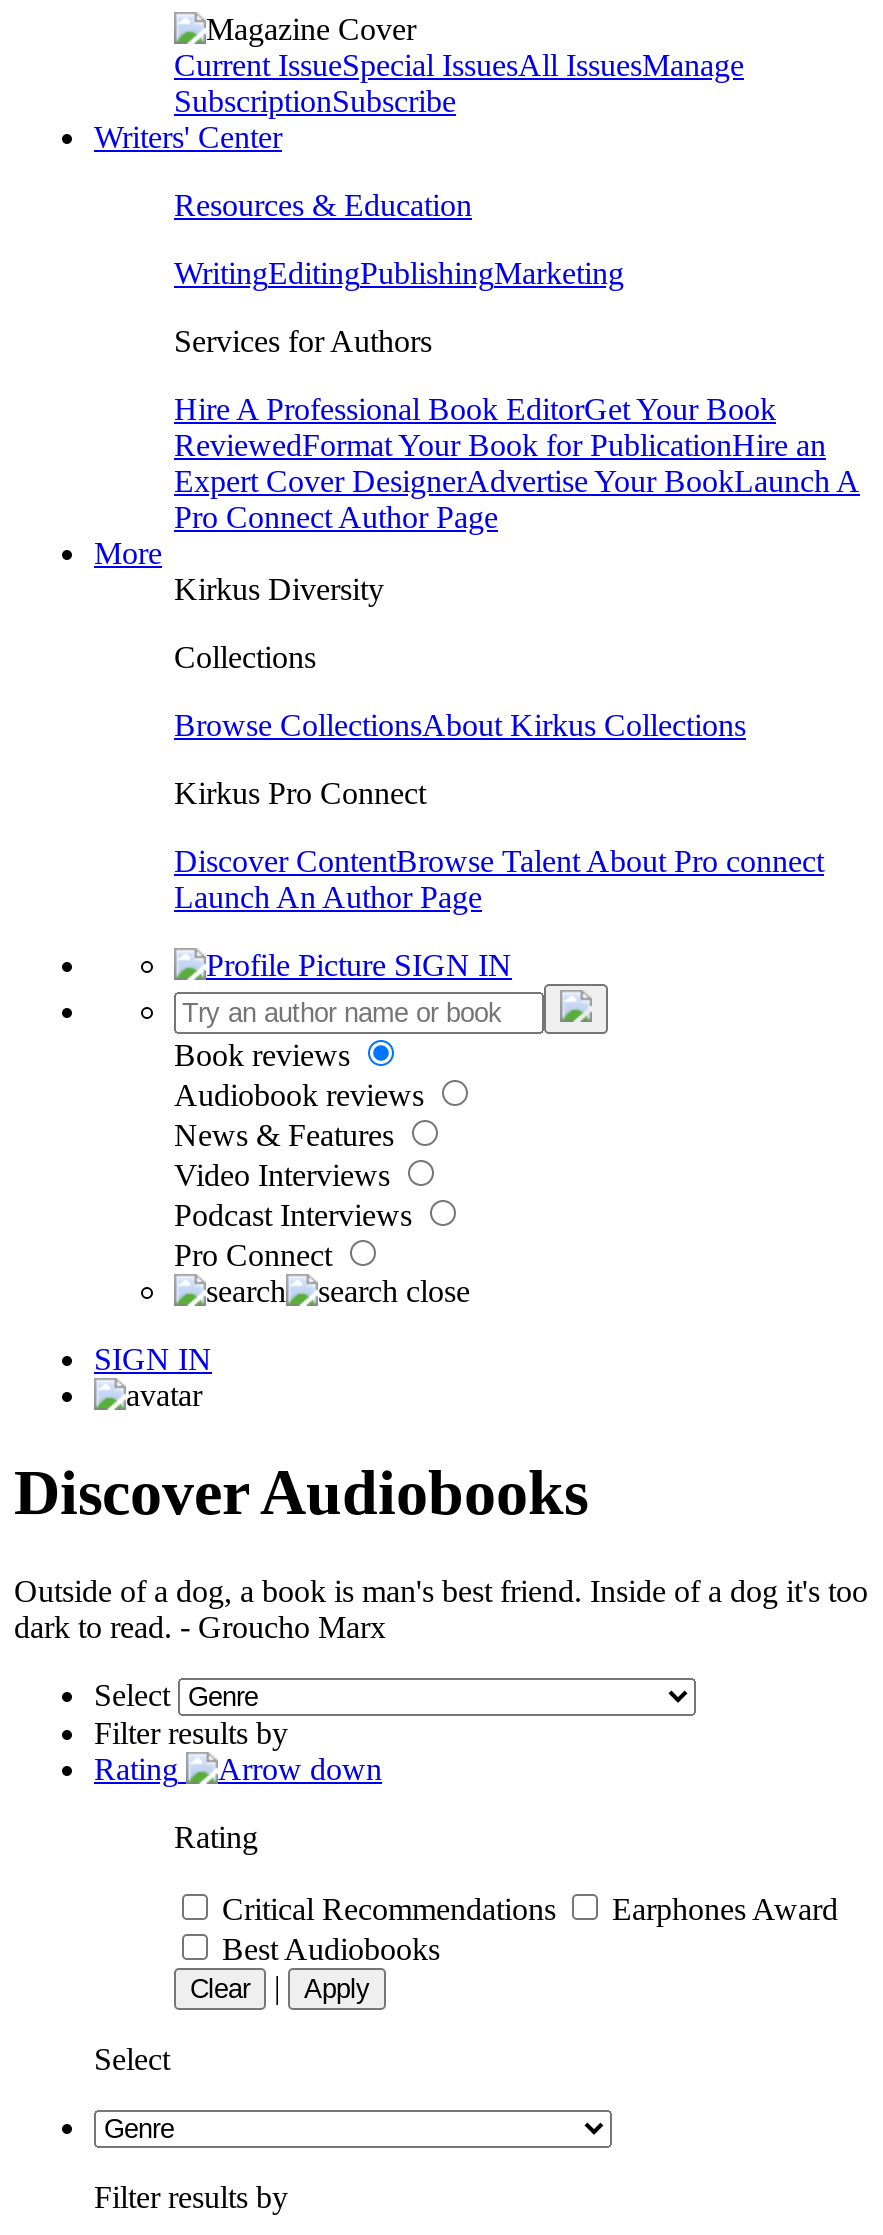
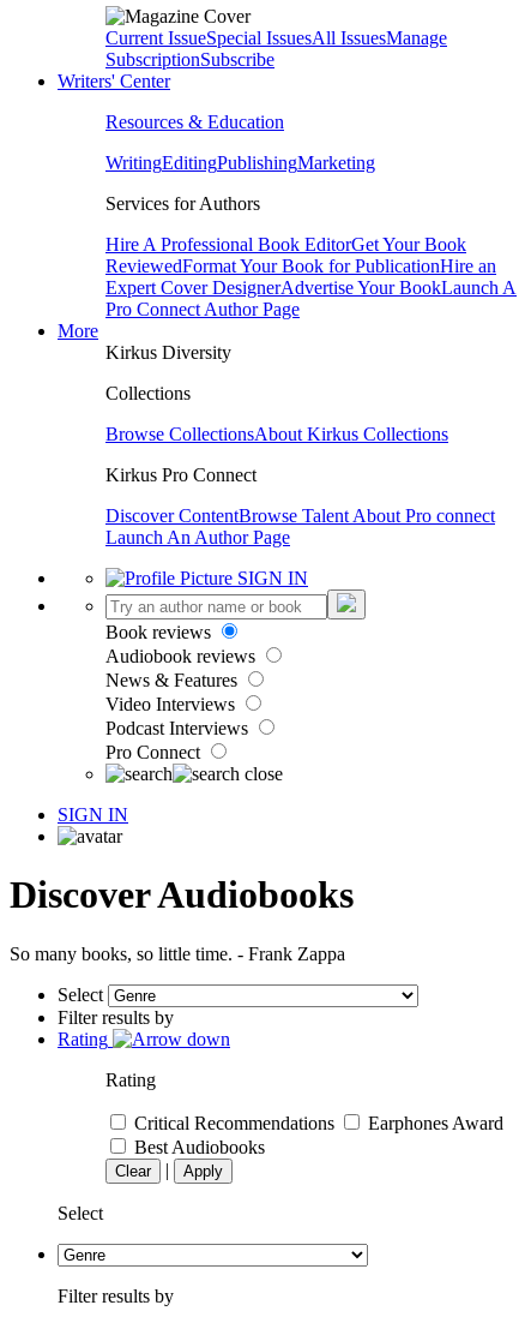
- Outside of a dog, a book is man's best friend. Inside of a dog it's too
- dark to read. - Groucho Marx
+ So many books, so little time. - Frank Zappa
